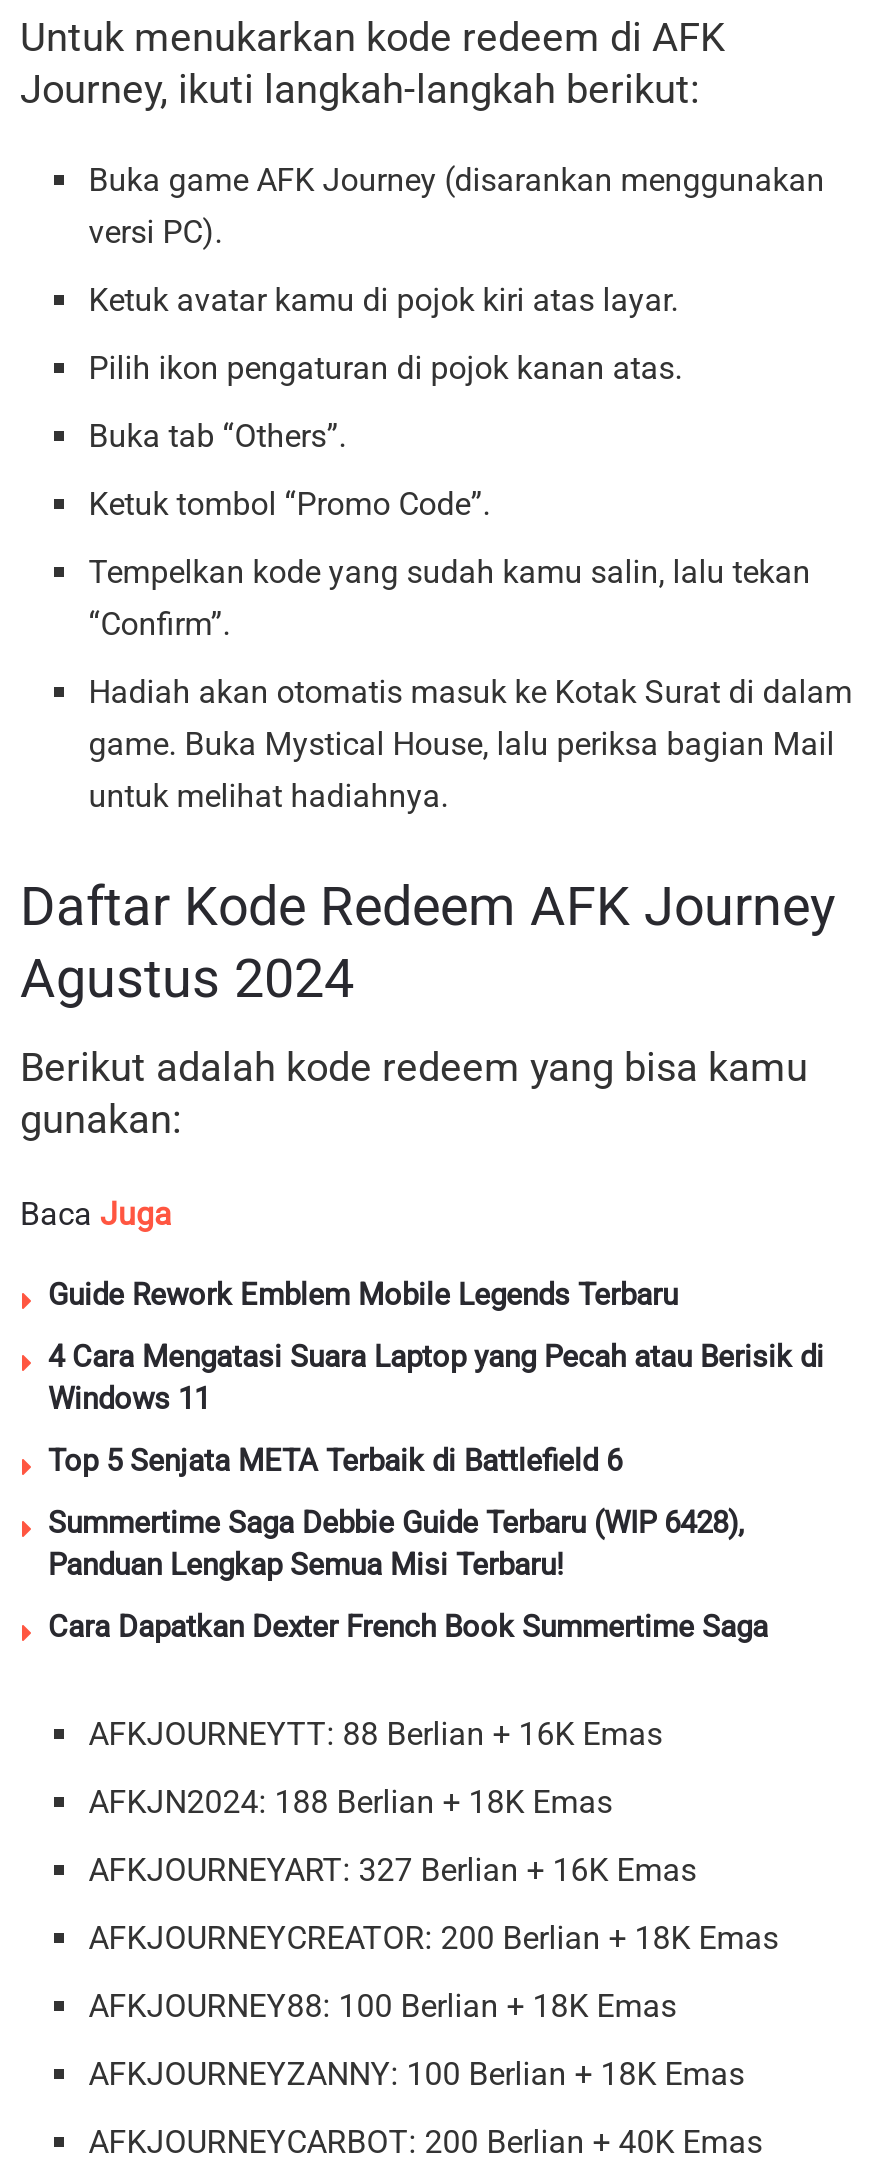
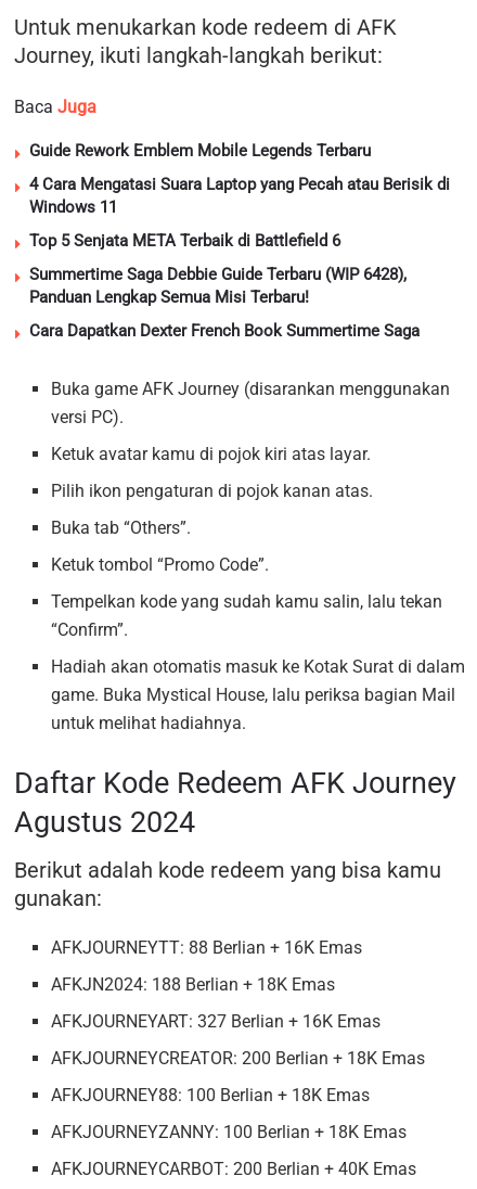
moved down: Buka game AFK Journey (disarankan menggunakan | versi PC). | Ketuk avatar kamu di pojok kiri atas layar. | ... | Berikut adalah kode redeem yang bisa kamu | gunakan:

moved up: Baca Juga | Guide Rework Emblem Mobile Legends Terbaru | 4 Cara Mengatasi Suara Laptop yang Pecah atau Berisik di | Windows 11 | Top 5 Senjata META Terbaik di Battlefield 6 | Summertime Saga Debbie Guide Terbaru (WIP 6428), | Panduan Lengkap Semua Misi Terbaru! | Cara Dapatkan Dexter French Book Summertime Saga
